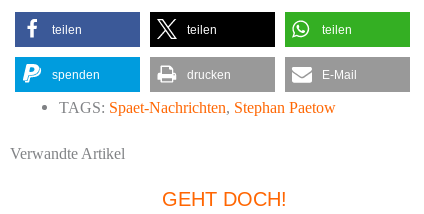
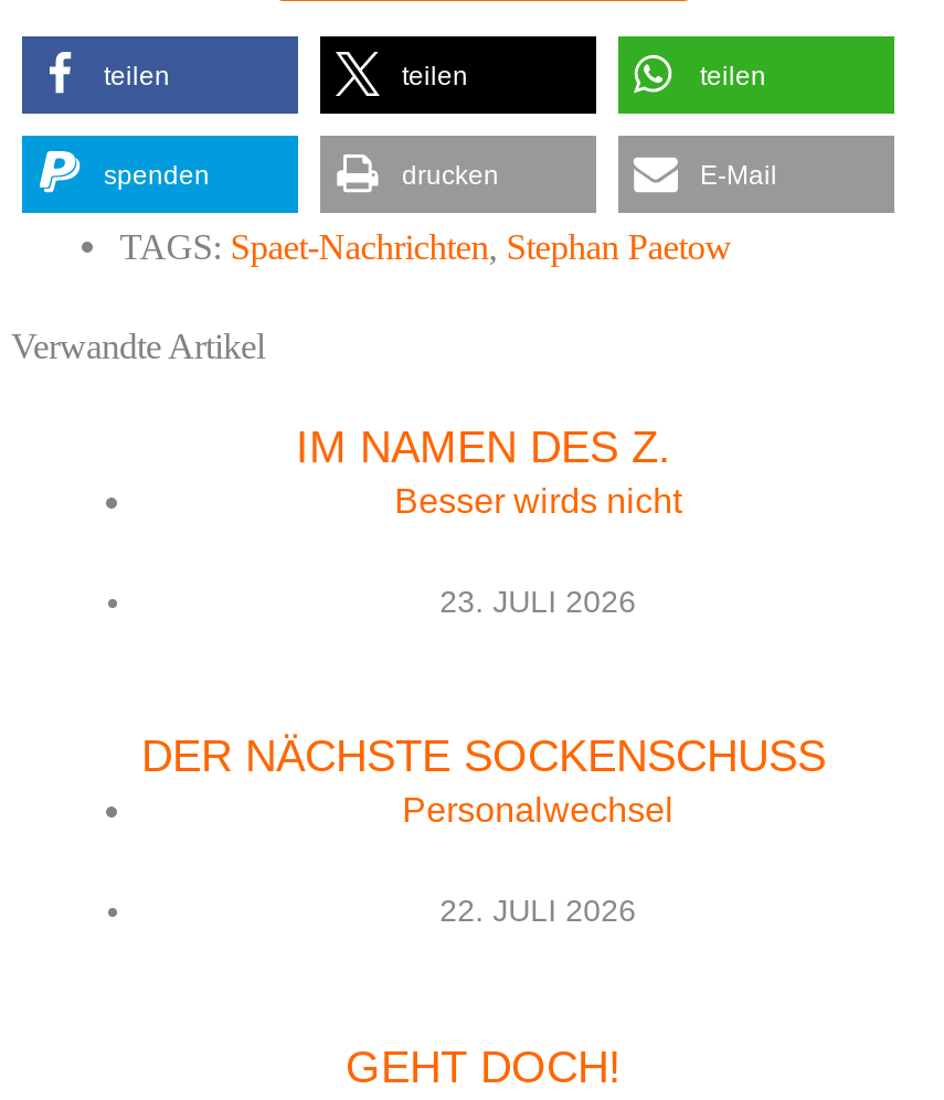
+ IM NAMEN DES Z.
+ Besser wirds nicht
+ 23. JULI 2026
+ DER NÄCHSTE SOCKENSCHUSS
+ Personalwechsel
+ 22. JULI 2026
